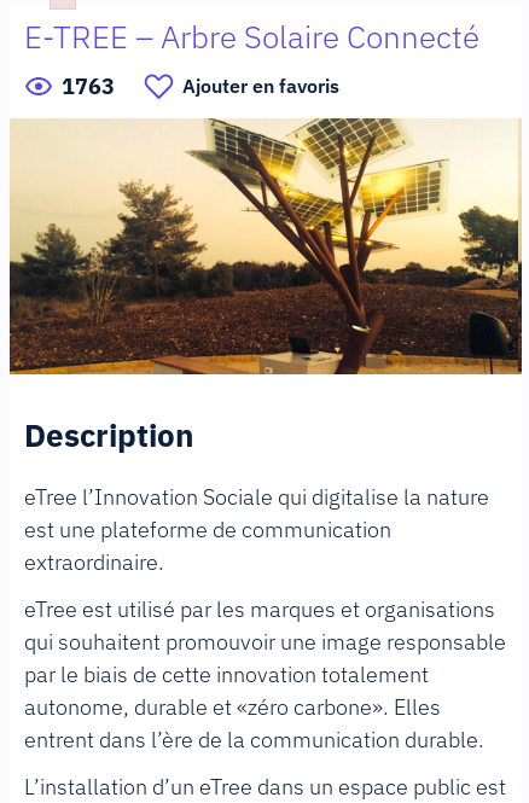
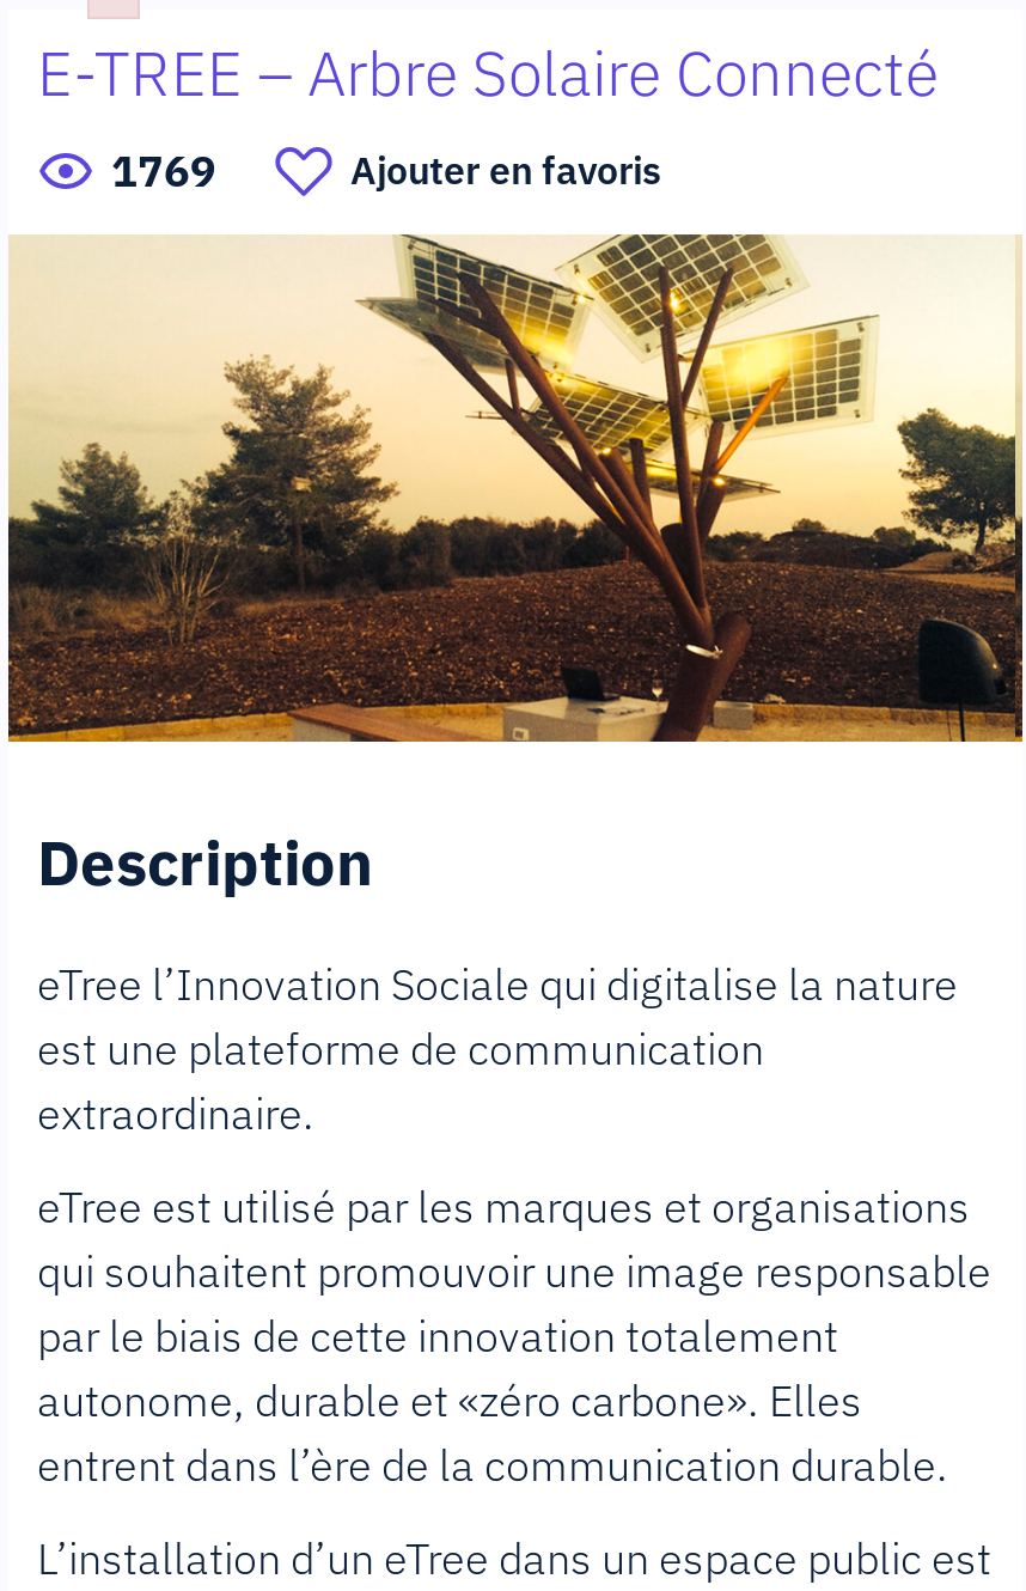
- 1763
+ 1769
